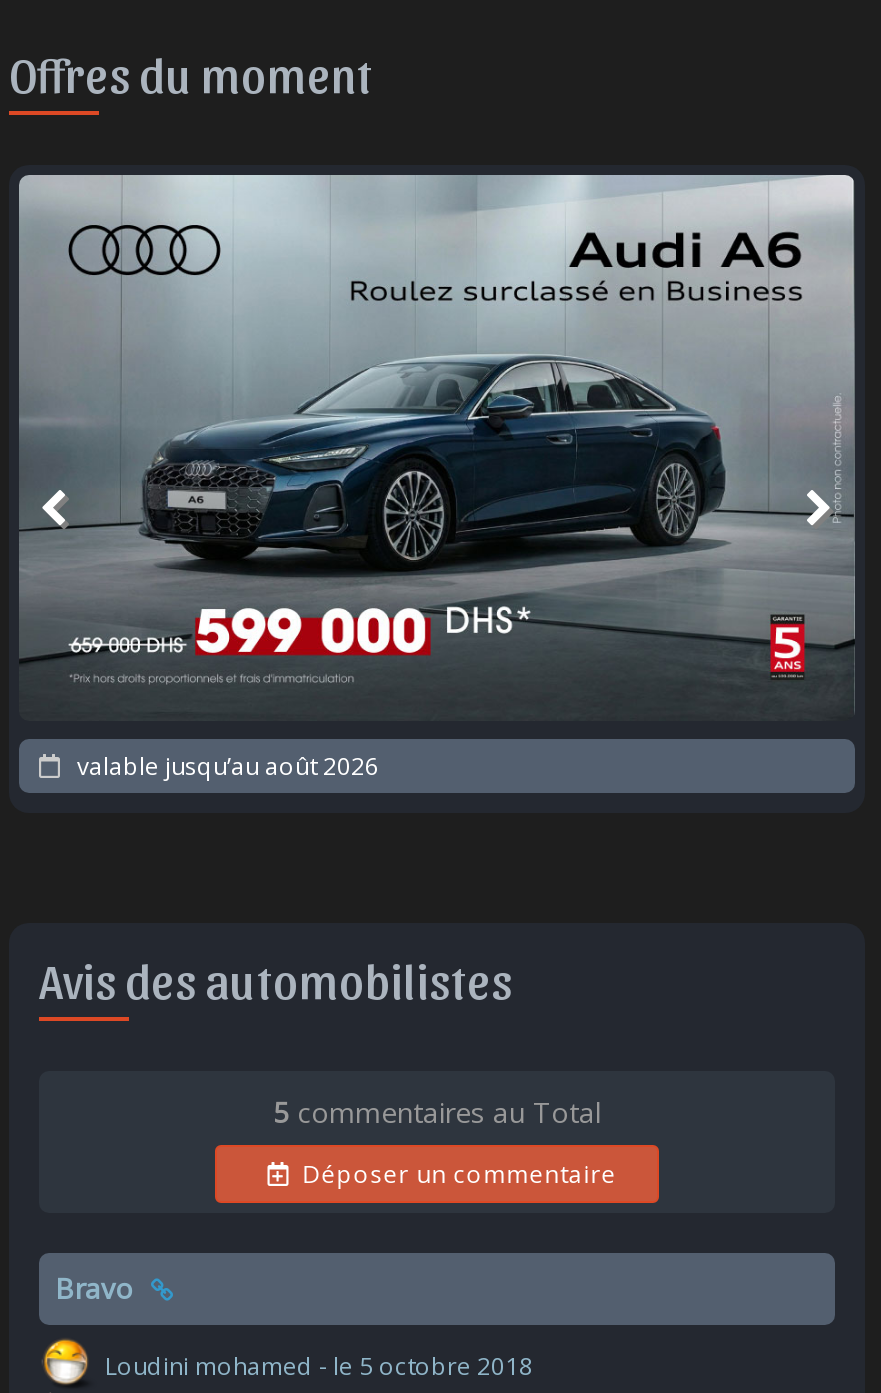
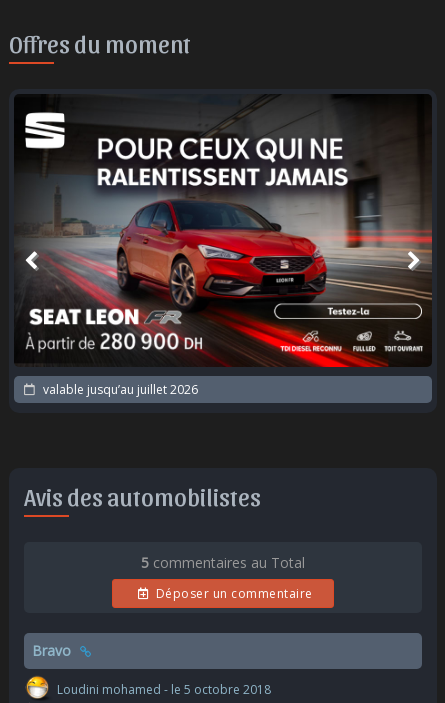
- [image]
- valable jusqu’au août 2026
+ [image]
+ valable jusqu’au juillet 2026
